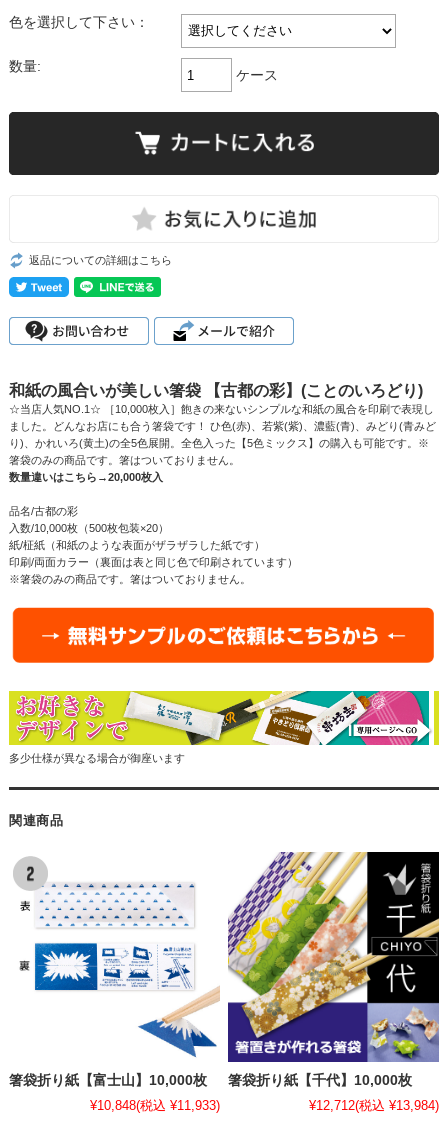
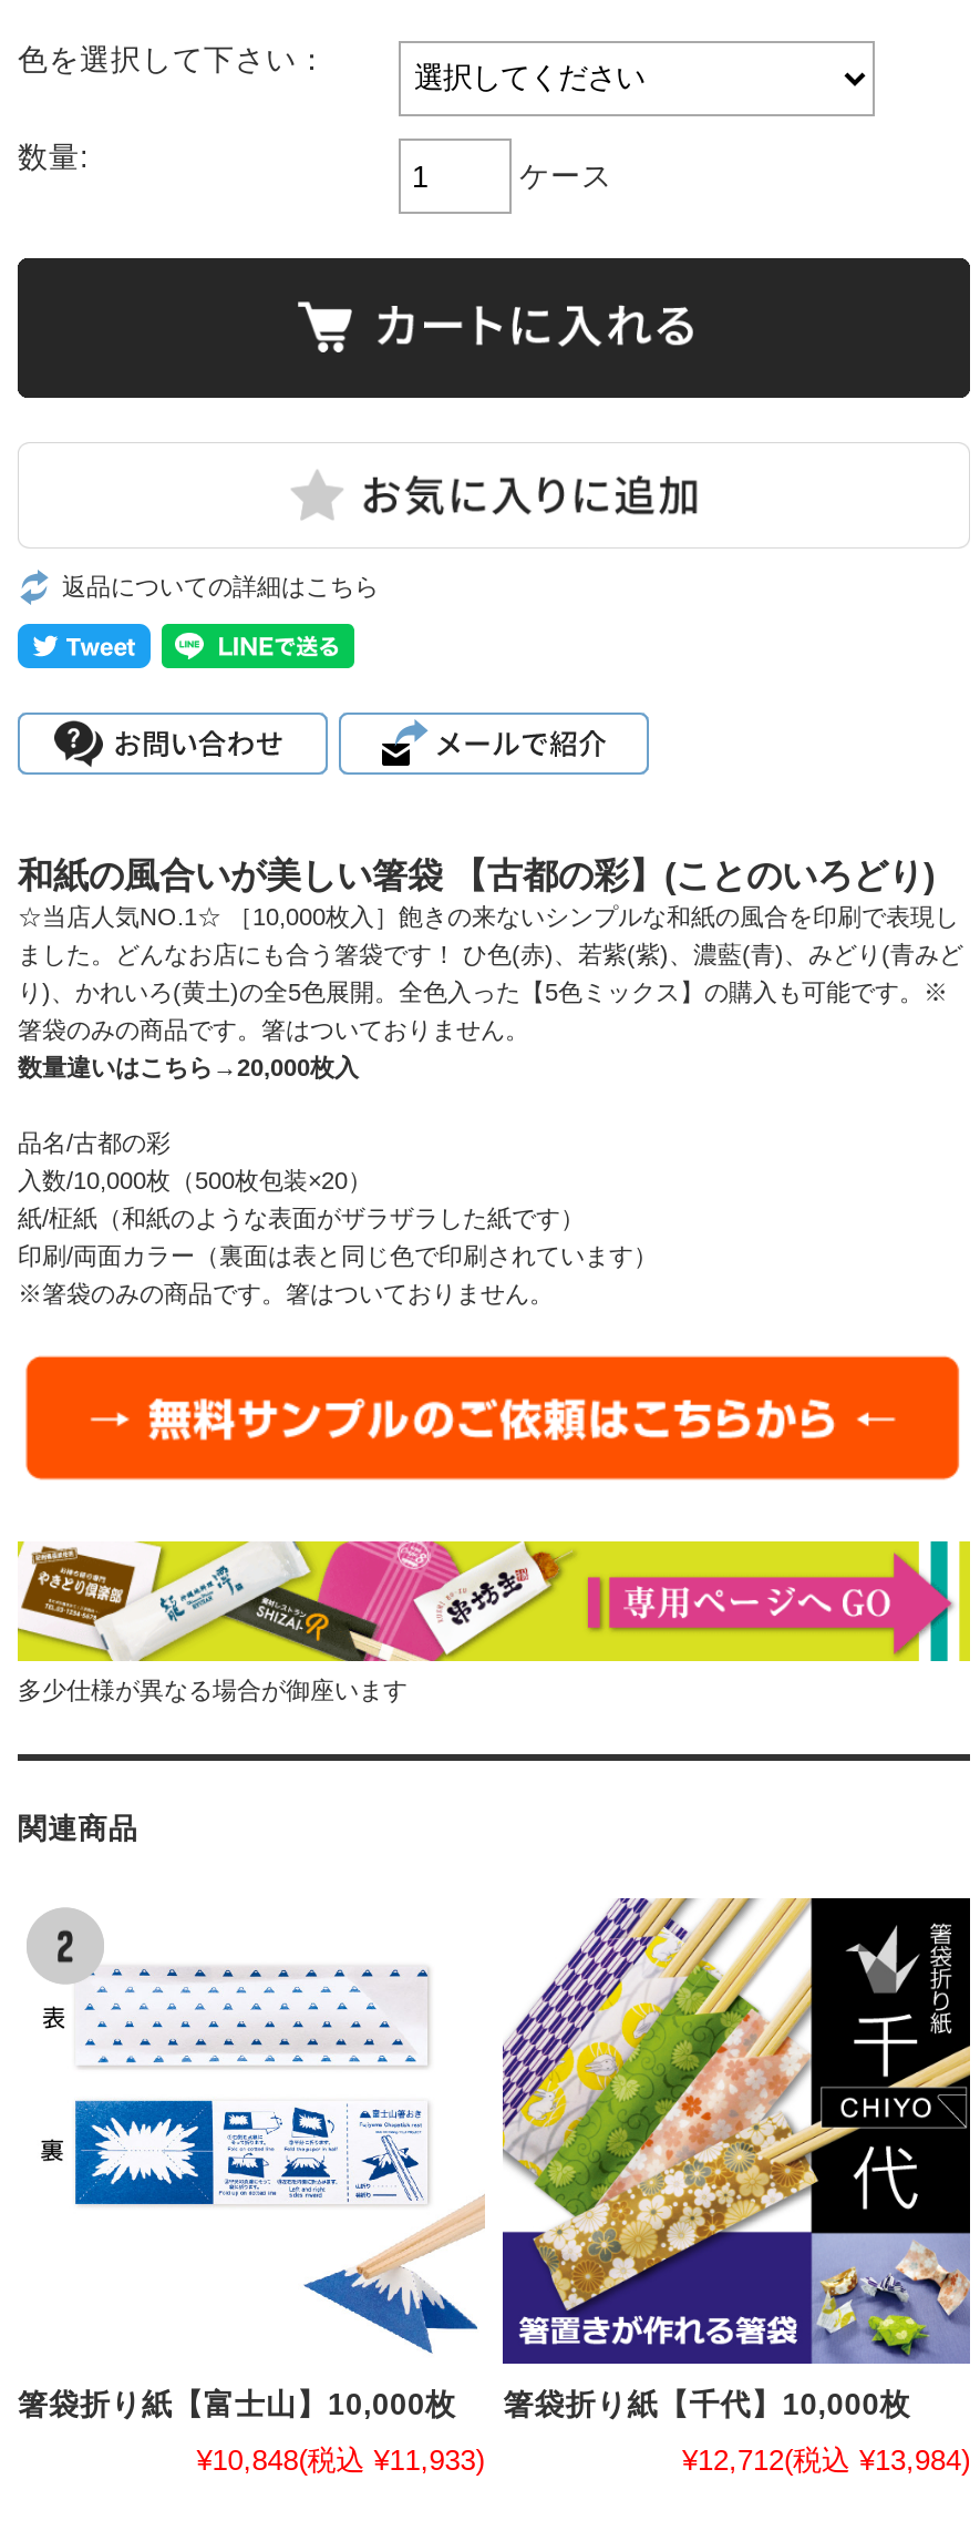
- [image]
+ [image]
